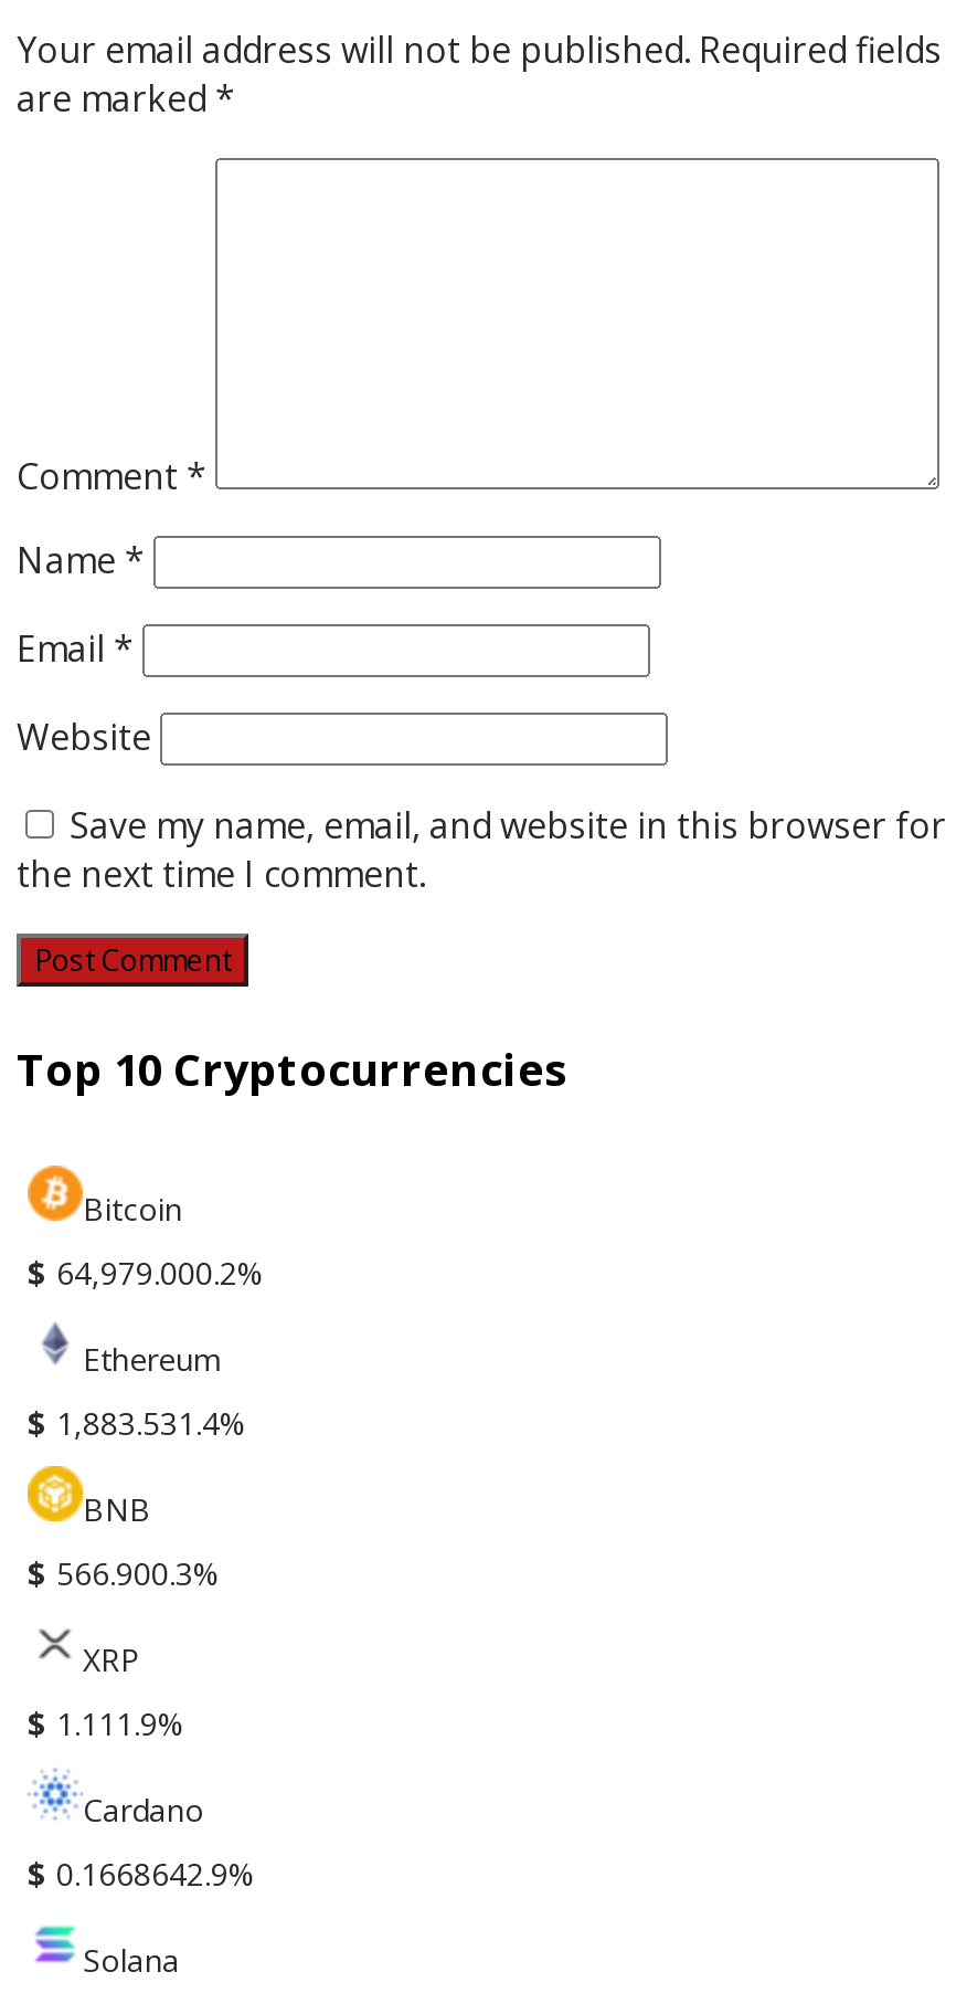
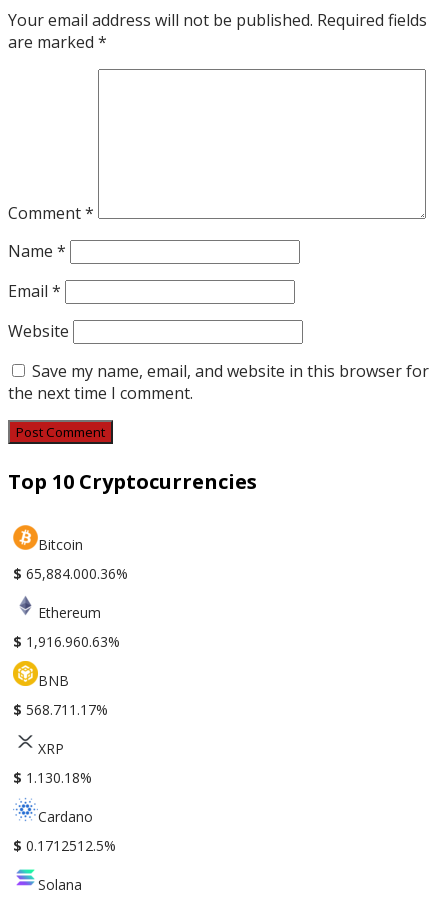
- $ 64,979.000.2%
+ $ 65,884.000.36%

- $ 1,883.531.4%
+ $ 1,916.960.63%

- $ 566.900.3%
+ $ 568.711.17%

- $ 1.11 1.9%
+ $ 1.13 0.18%

- $ 0.1668642.9%
+ $ 0.1712512.5%
